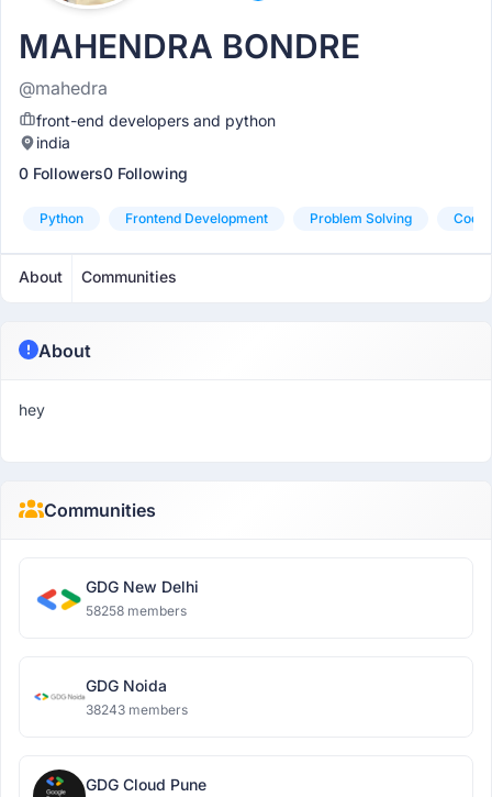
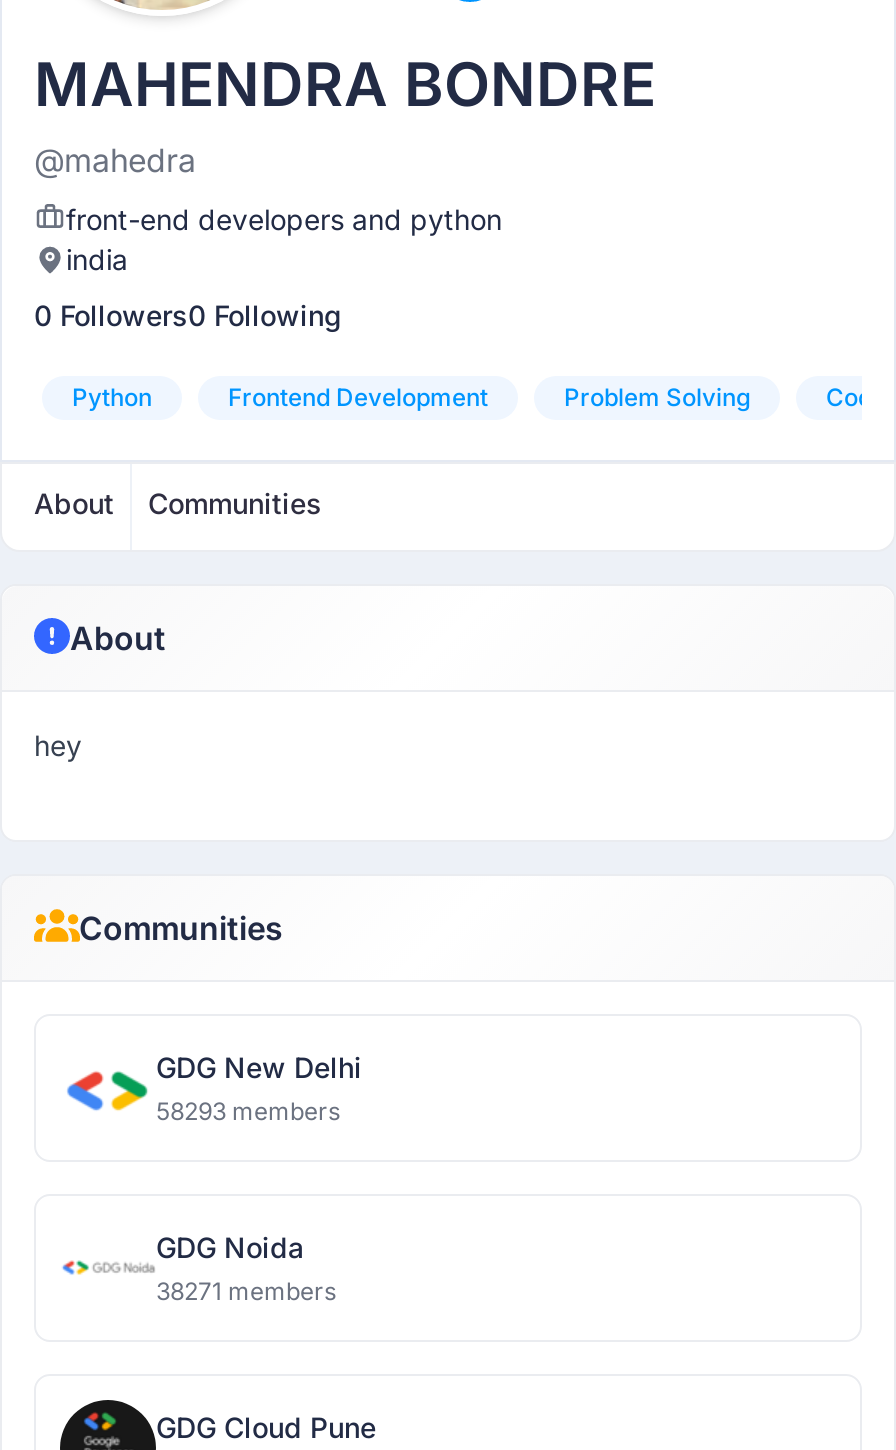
- 58258 members
+ 58293 members

- 38243 members
+ 38271 members
